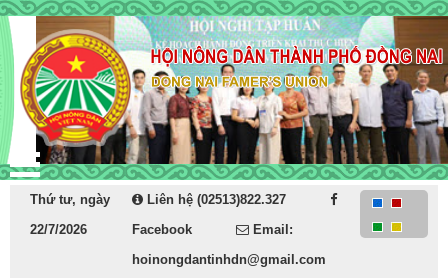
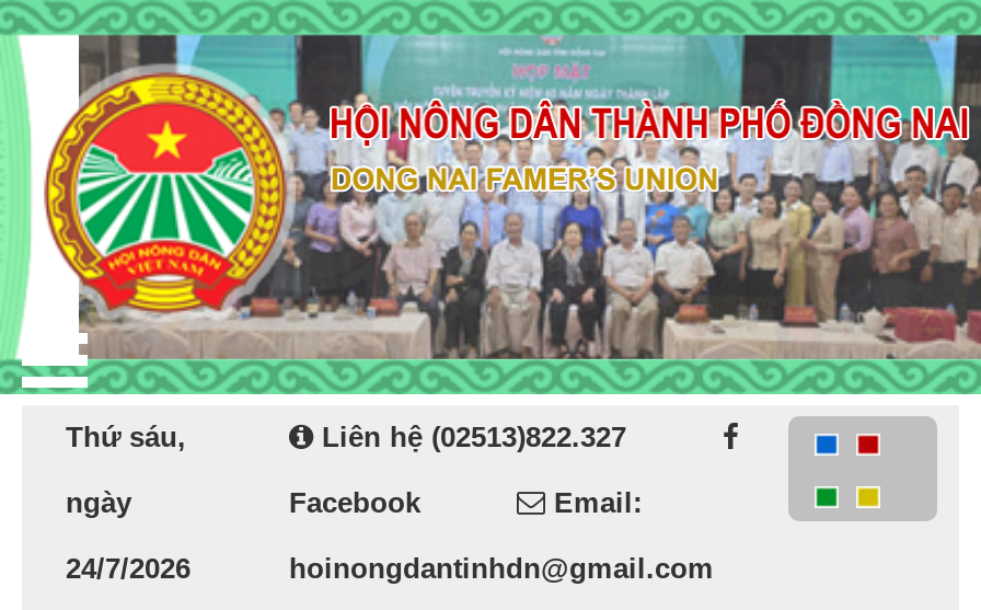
- [image]
- Thứ tư, ngày
- 22/7/2026
+ [image]
+ Thứ sáu,
+ ngày
+ 24/7/2026
